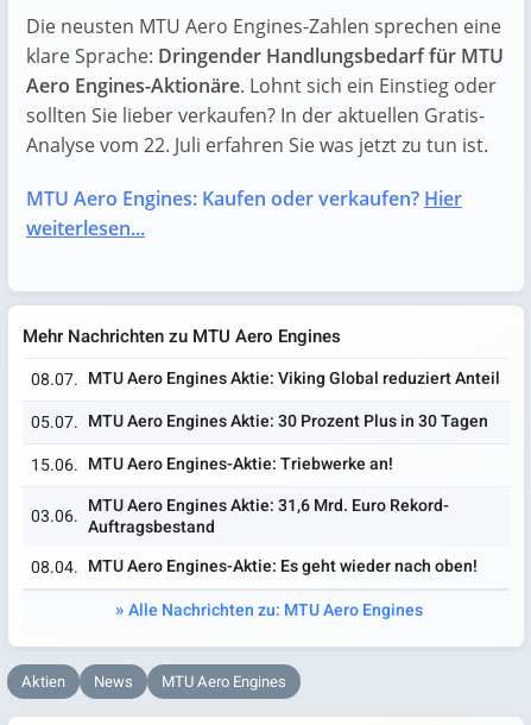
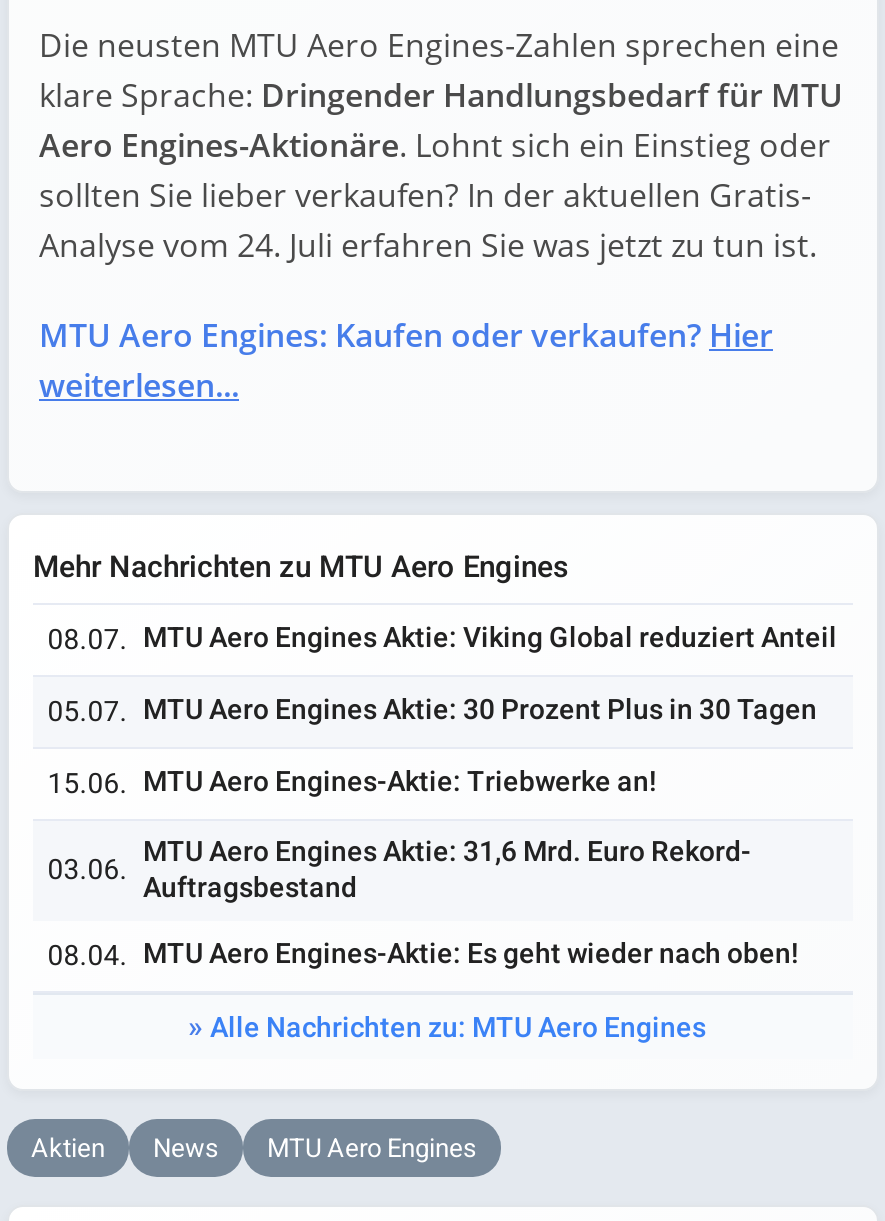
- Analyse vom 22. Juli erfahren Sie was jetzt zu tun ist.
+ Analyse vom 24. Juli erfahren Sie was jetzt zu tun ist.
